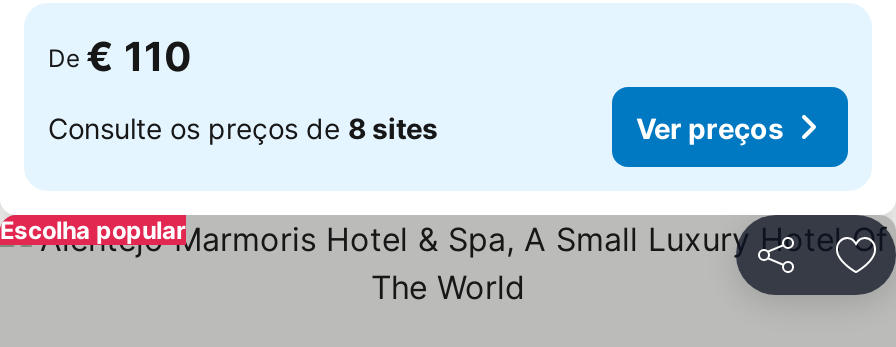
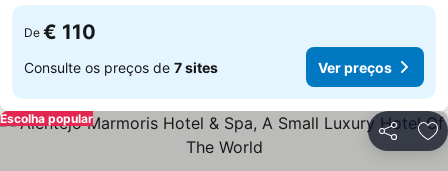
- Consulte os preços de 8 sites
+ Consulte os preços de 7 sites
